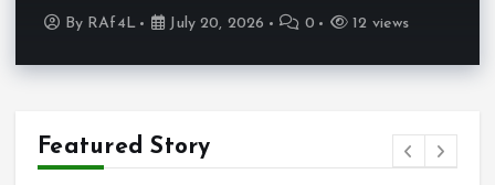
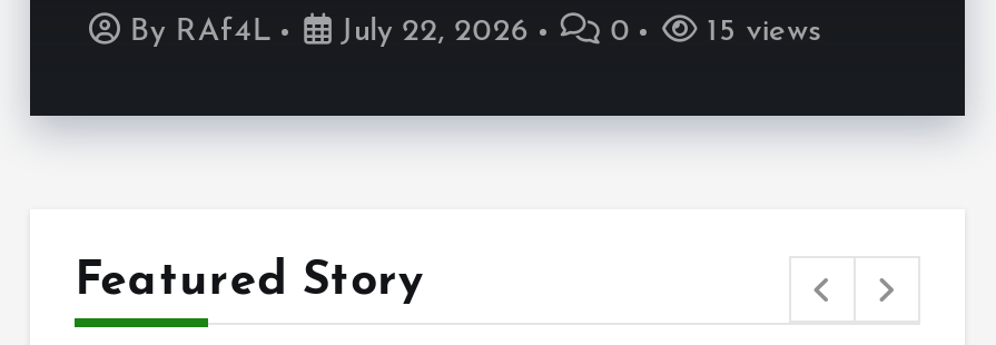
- By RAf4L July 20, 2026
+ By RAf4L July 22, 2026

- 12 views
+ 15 views
